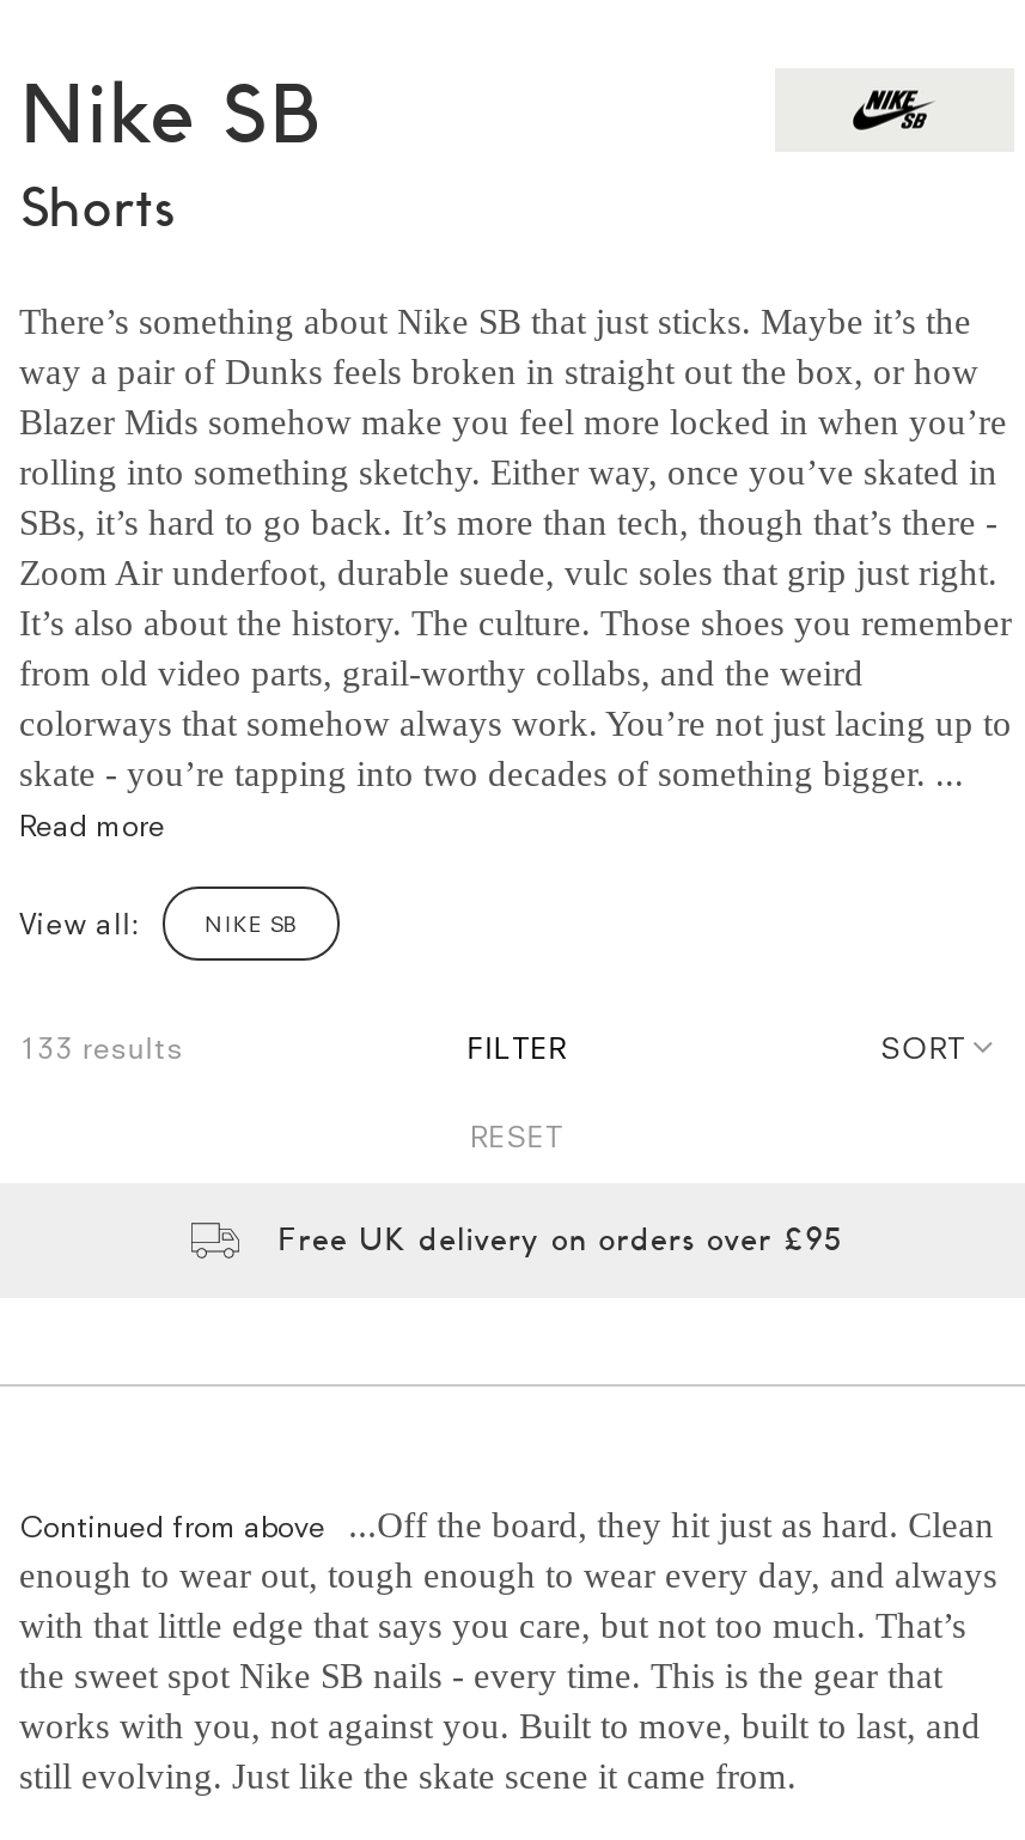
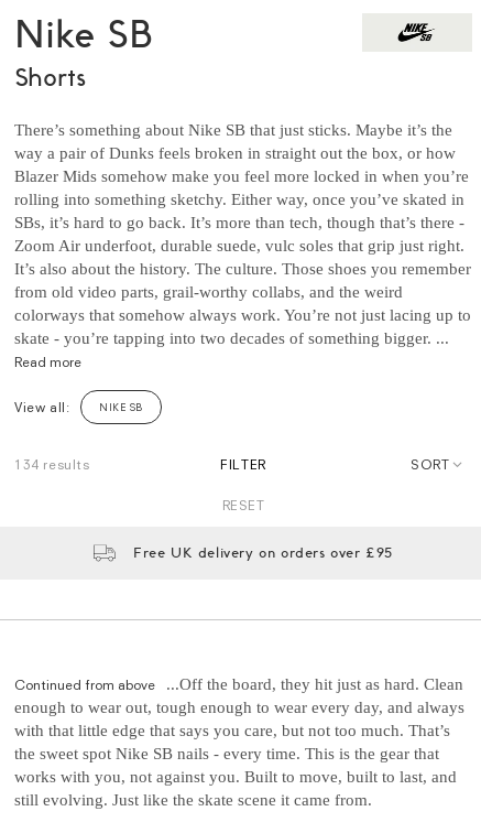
- 133 results
+ 134 results
